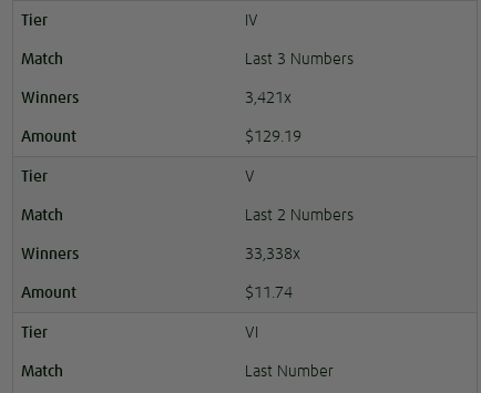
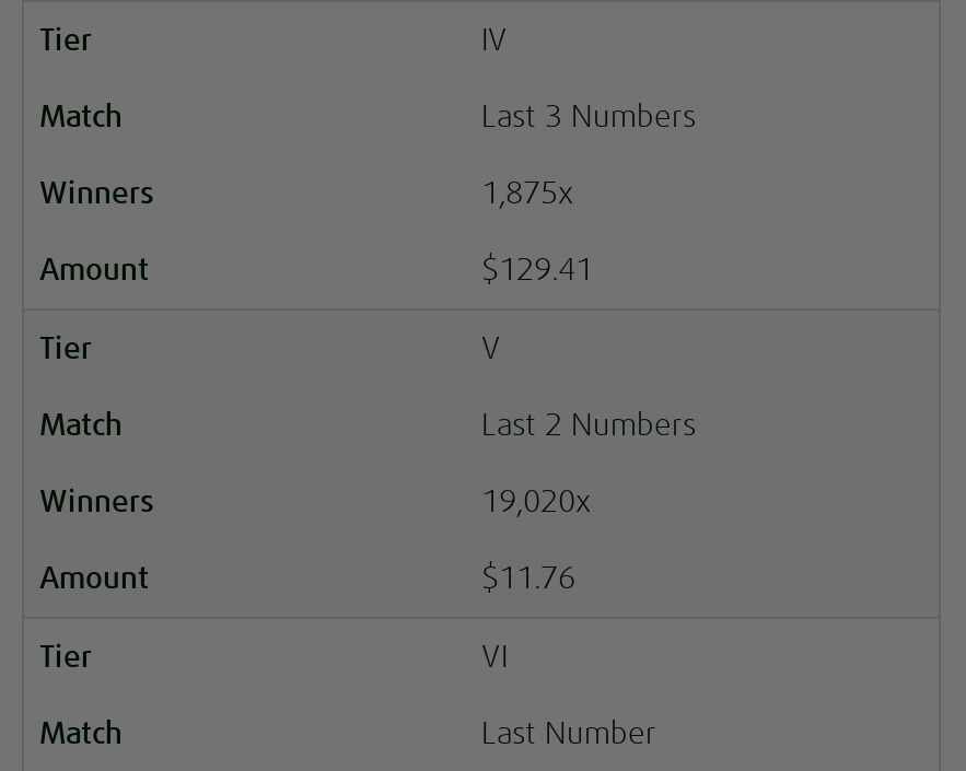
- 3,421x
+ 1,875x

- $129.19
+ $129.41

- 33,338x
+ 19,020x

- $11.74
+ $11.76
